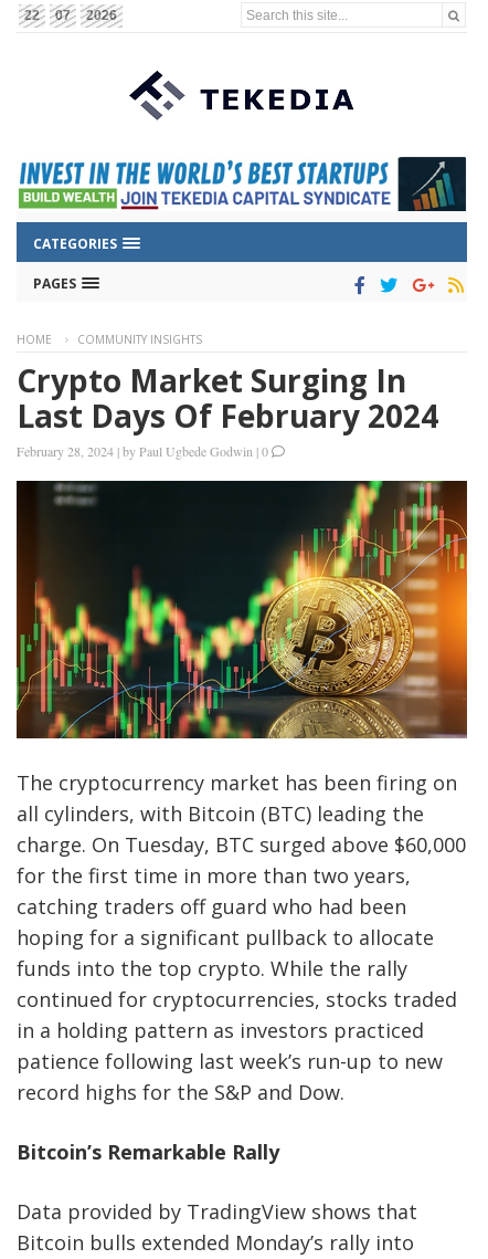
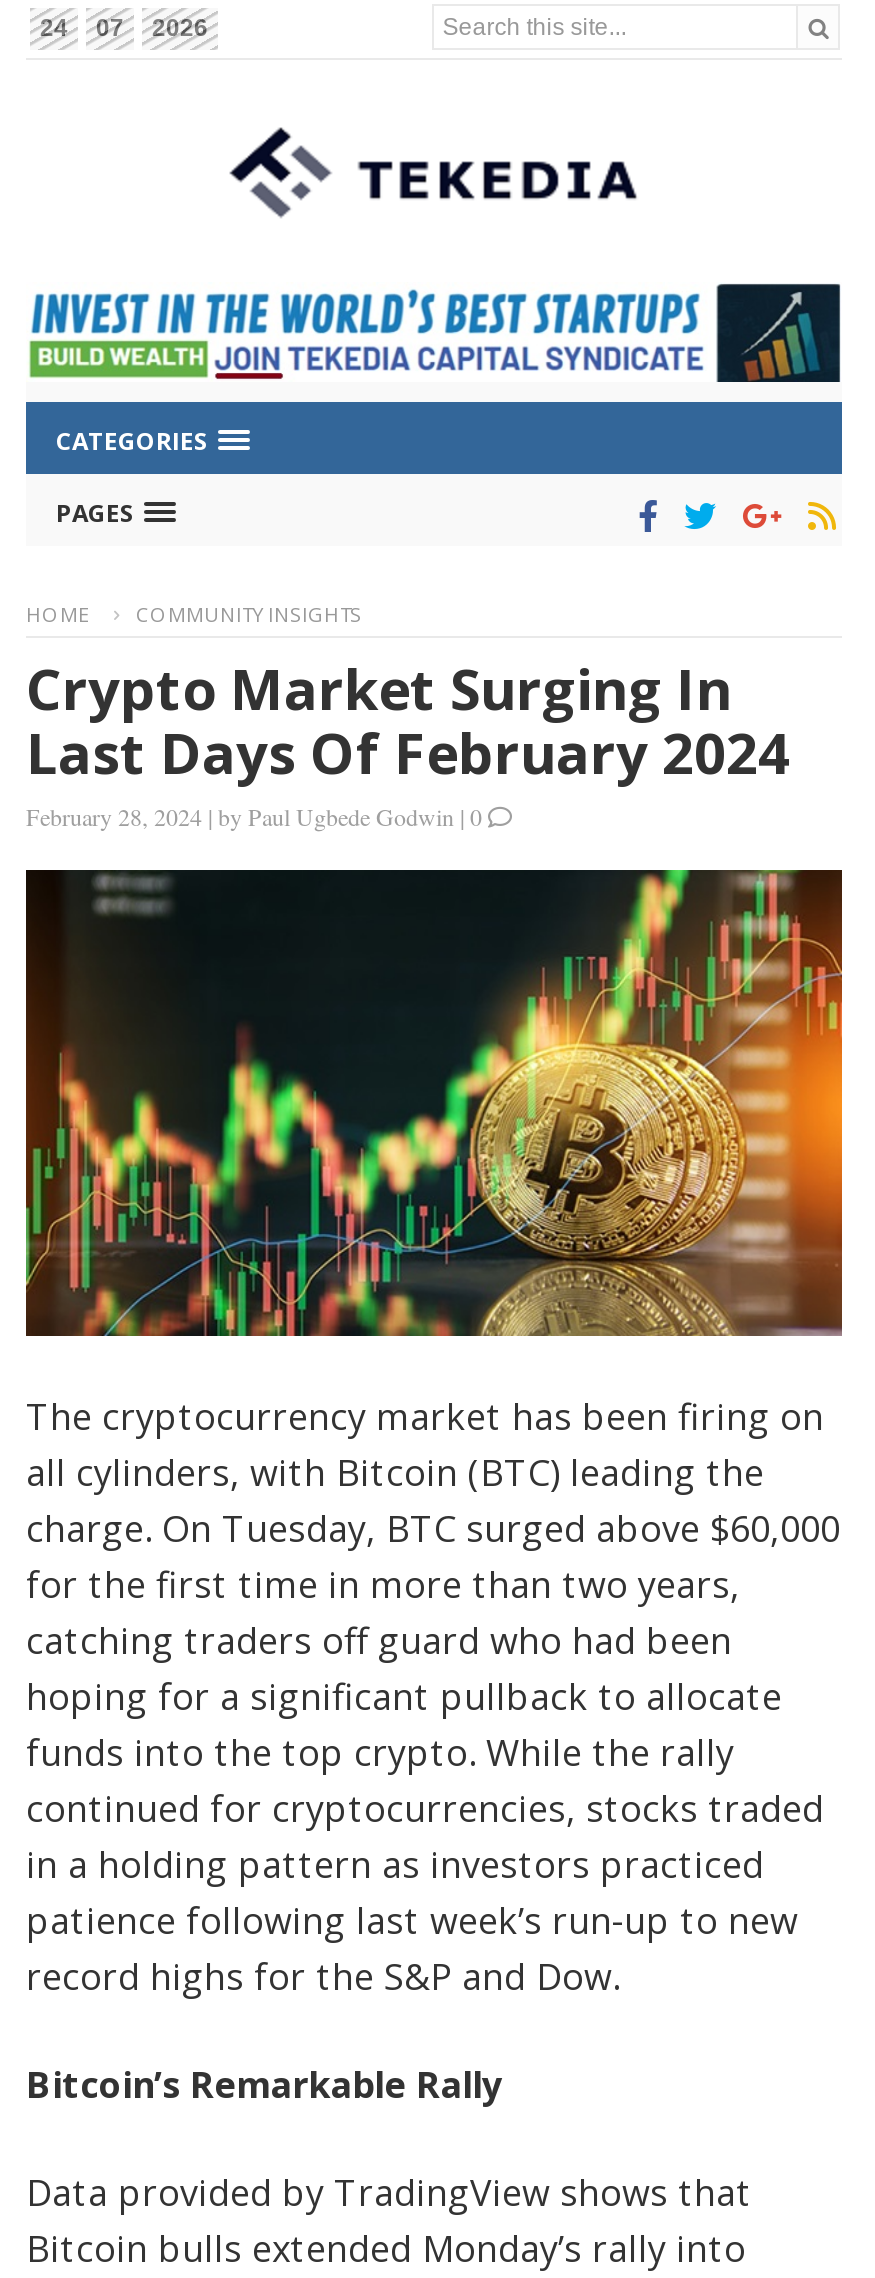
- 22 07 2026
+ 24 07 2026
